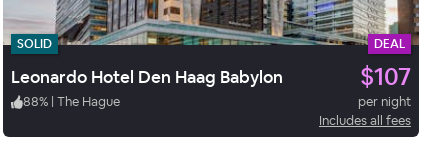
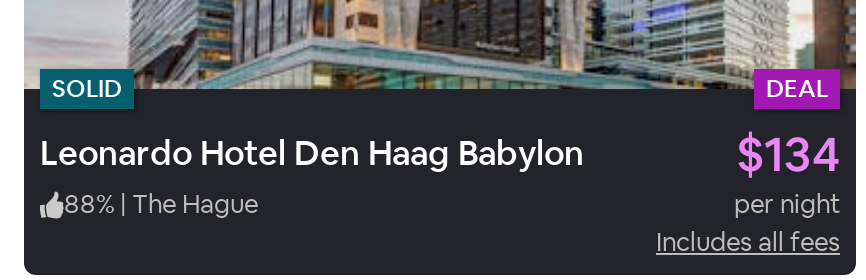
- $107
+ $134
